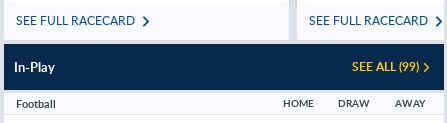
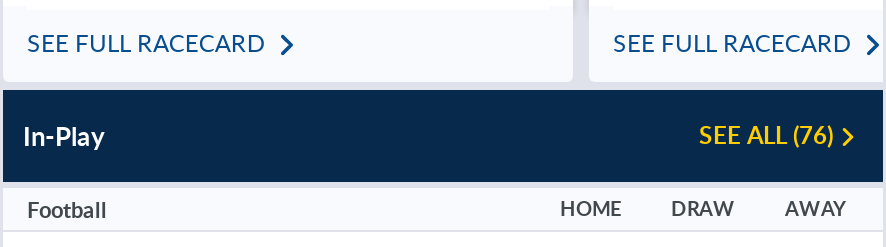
- SEE ALL (99)
+ SEE ALL (76)
